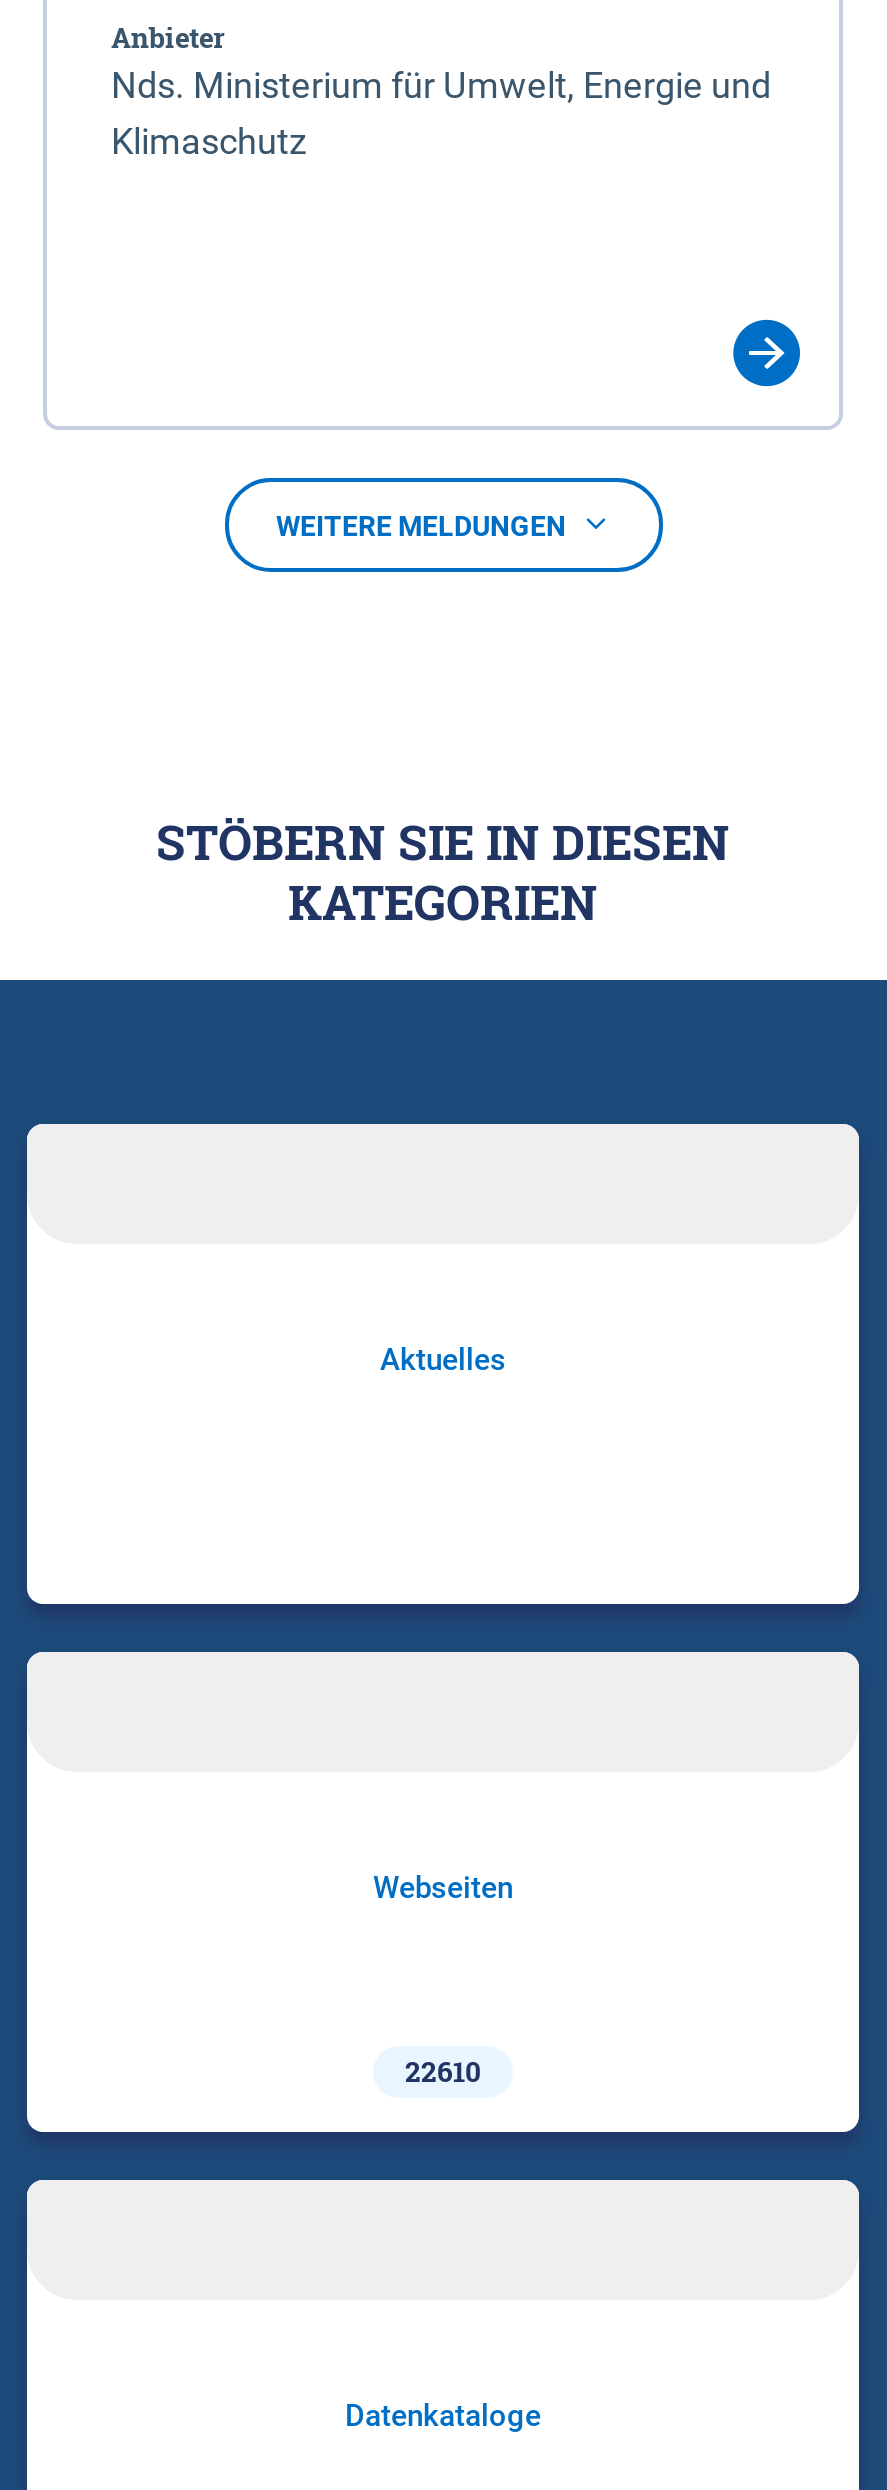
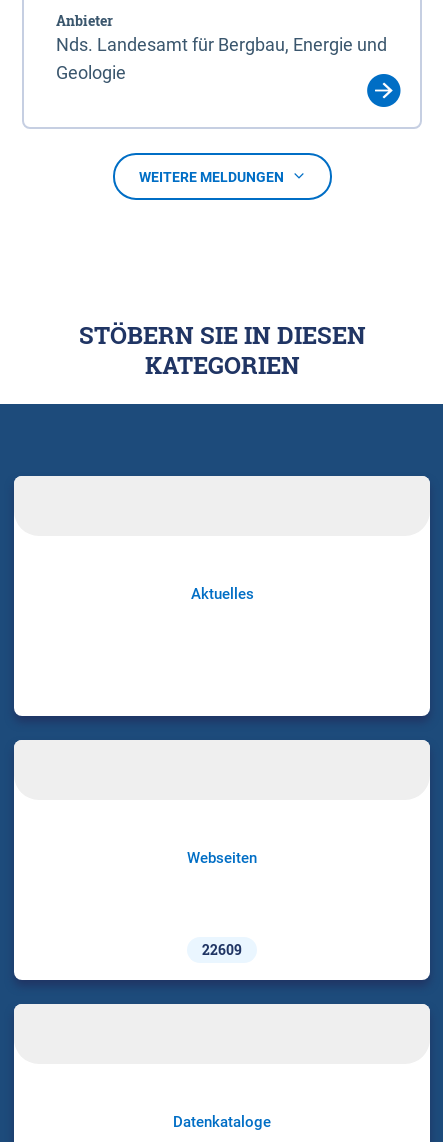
- Nds. Ministerium für Umwelt, Energie und
- Klimaschutz
+ Nds. Landesamt für Bergbau, Energie und
+ Geologie

- 22610
+ 22609
